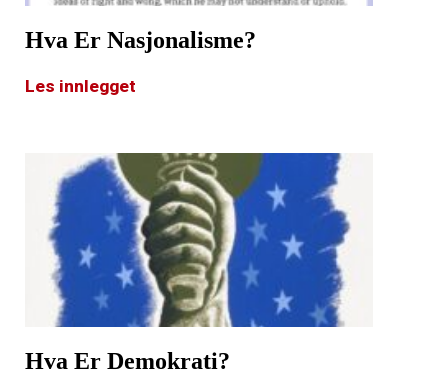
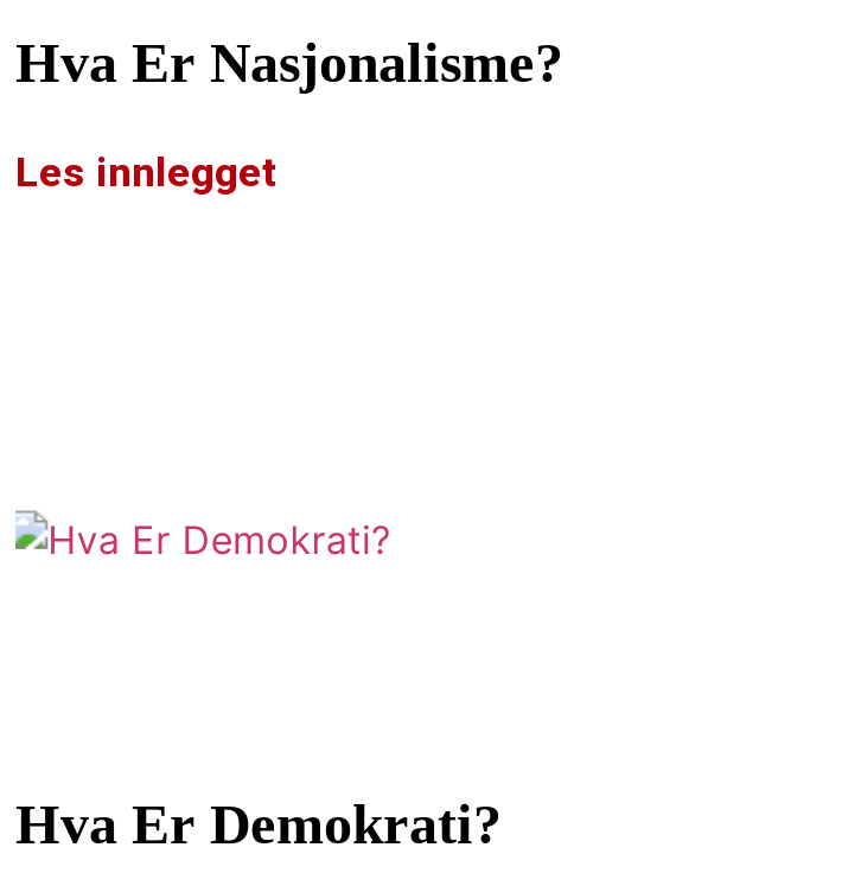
- [image]
